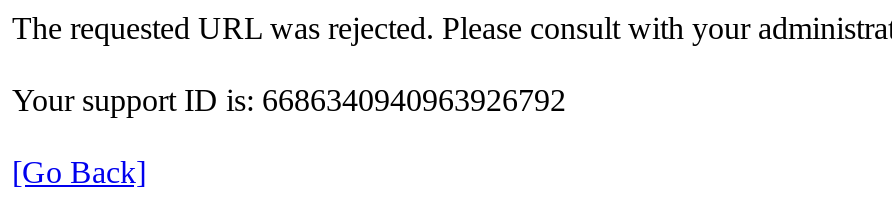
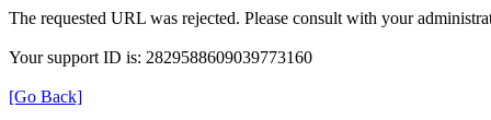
- Your support ID is: 6686340940963926792
+ Your support ID is: 2829588609039773160
